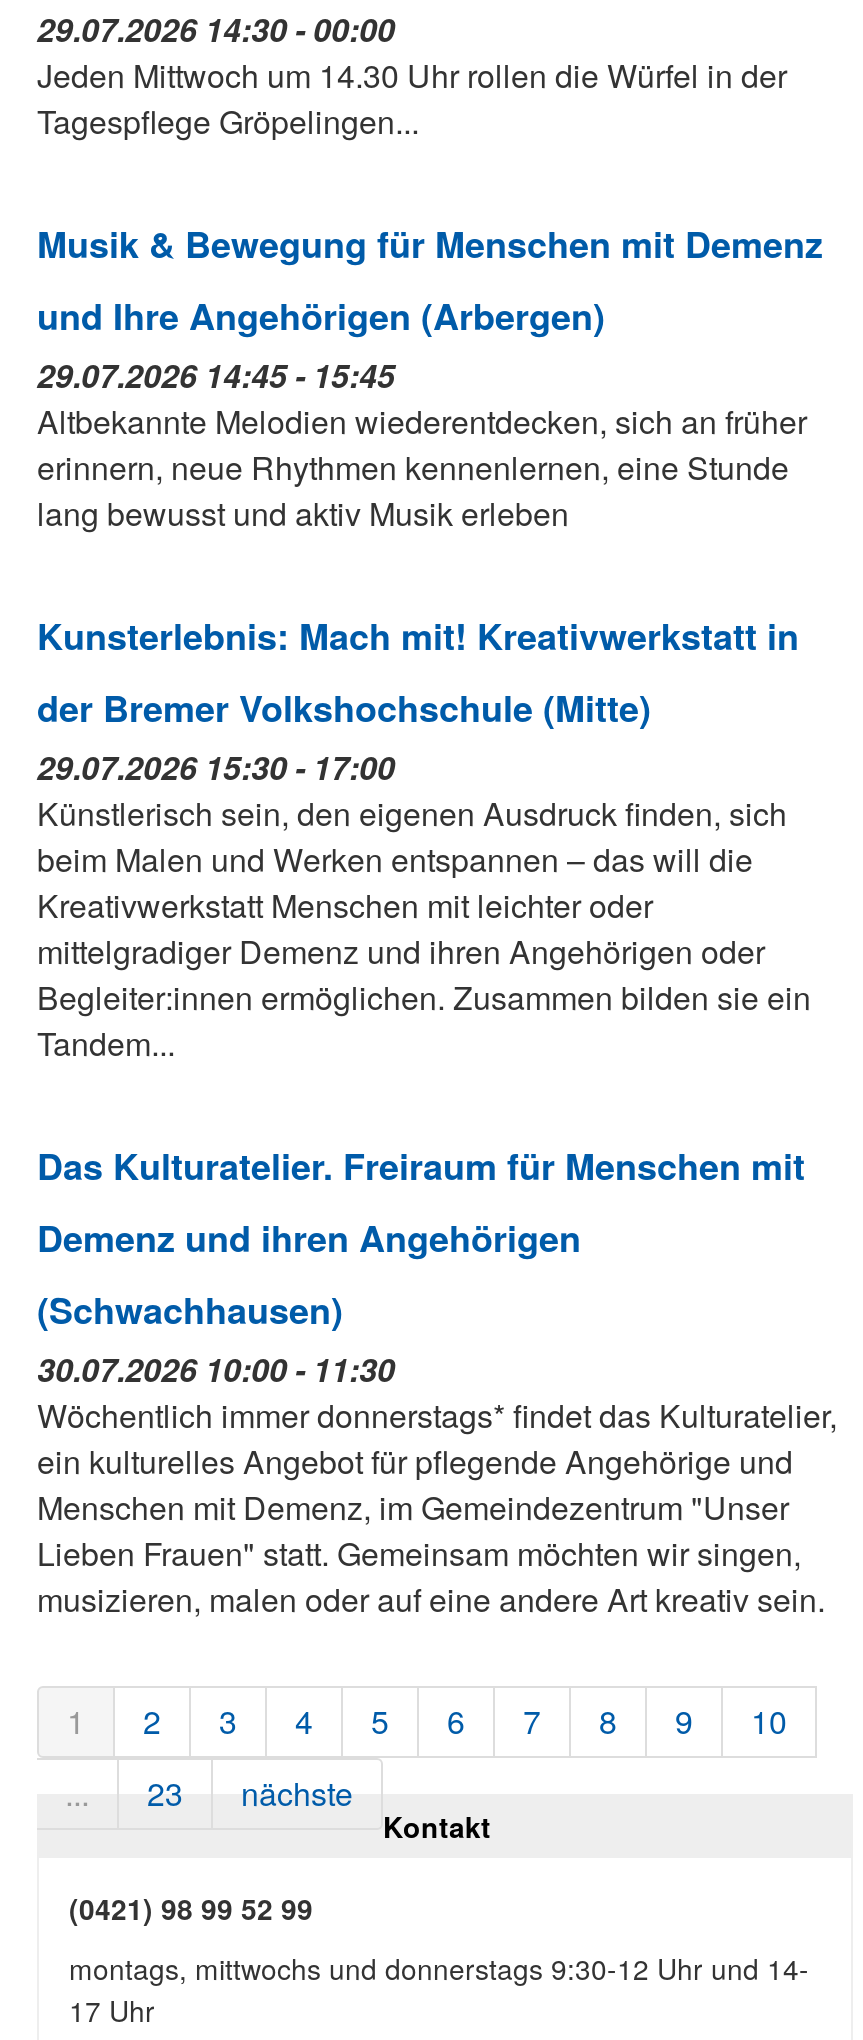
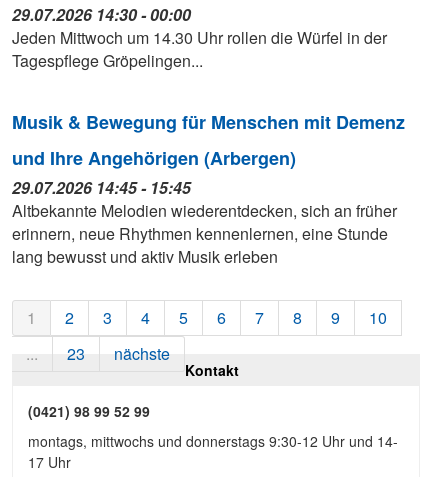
- Kunsterlebnis: Mach mit! Kreativwerkstatt in
- der Bremer Volkshochschule (Mitte)
- 29.07.2026 15:30 - 17:00
- Künstlerisch sein, den eigenen Ausdruck finden, sich
- beim Malen und Werken entspannen – das will die
- Kreativwerkstatt Menschen mit leichter oder
- mittelgradiger Demenz und ihren Angehörigen oder
- Begleiter:innen ermöglichen. Zusammen bilden sie ein
- Tandem...
- Das Kulturatelier. Freiraum für Menschen mit
- Demenz und ihren Angehörigen
- (Schwachhausen)
- 30.07.2026 10:00 - 11:30
- Wöchentlich immer donnerstags* findet das Kulturatelier,
- ein kulturelles Angebot für pflegende Angehörige und
- Menschen mit Demenz, im Gemeindezentrum "Unser
- Lieben Frauen" statt. Gemeinsam möchten wir singen,
- musizieren, malen oder auf eine andere Art kreativ sein.
